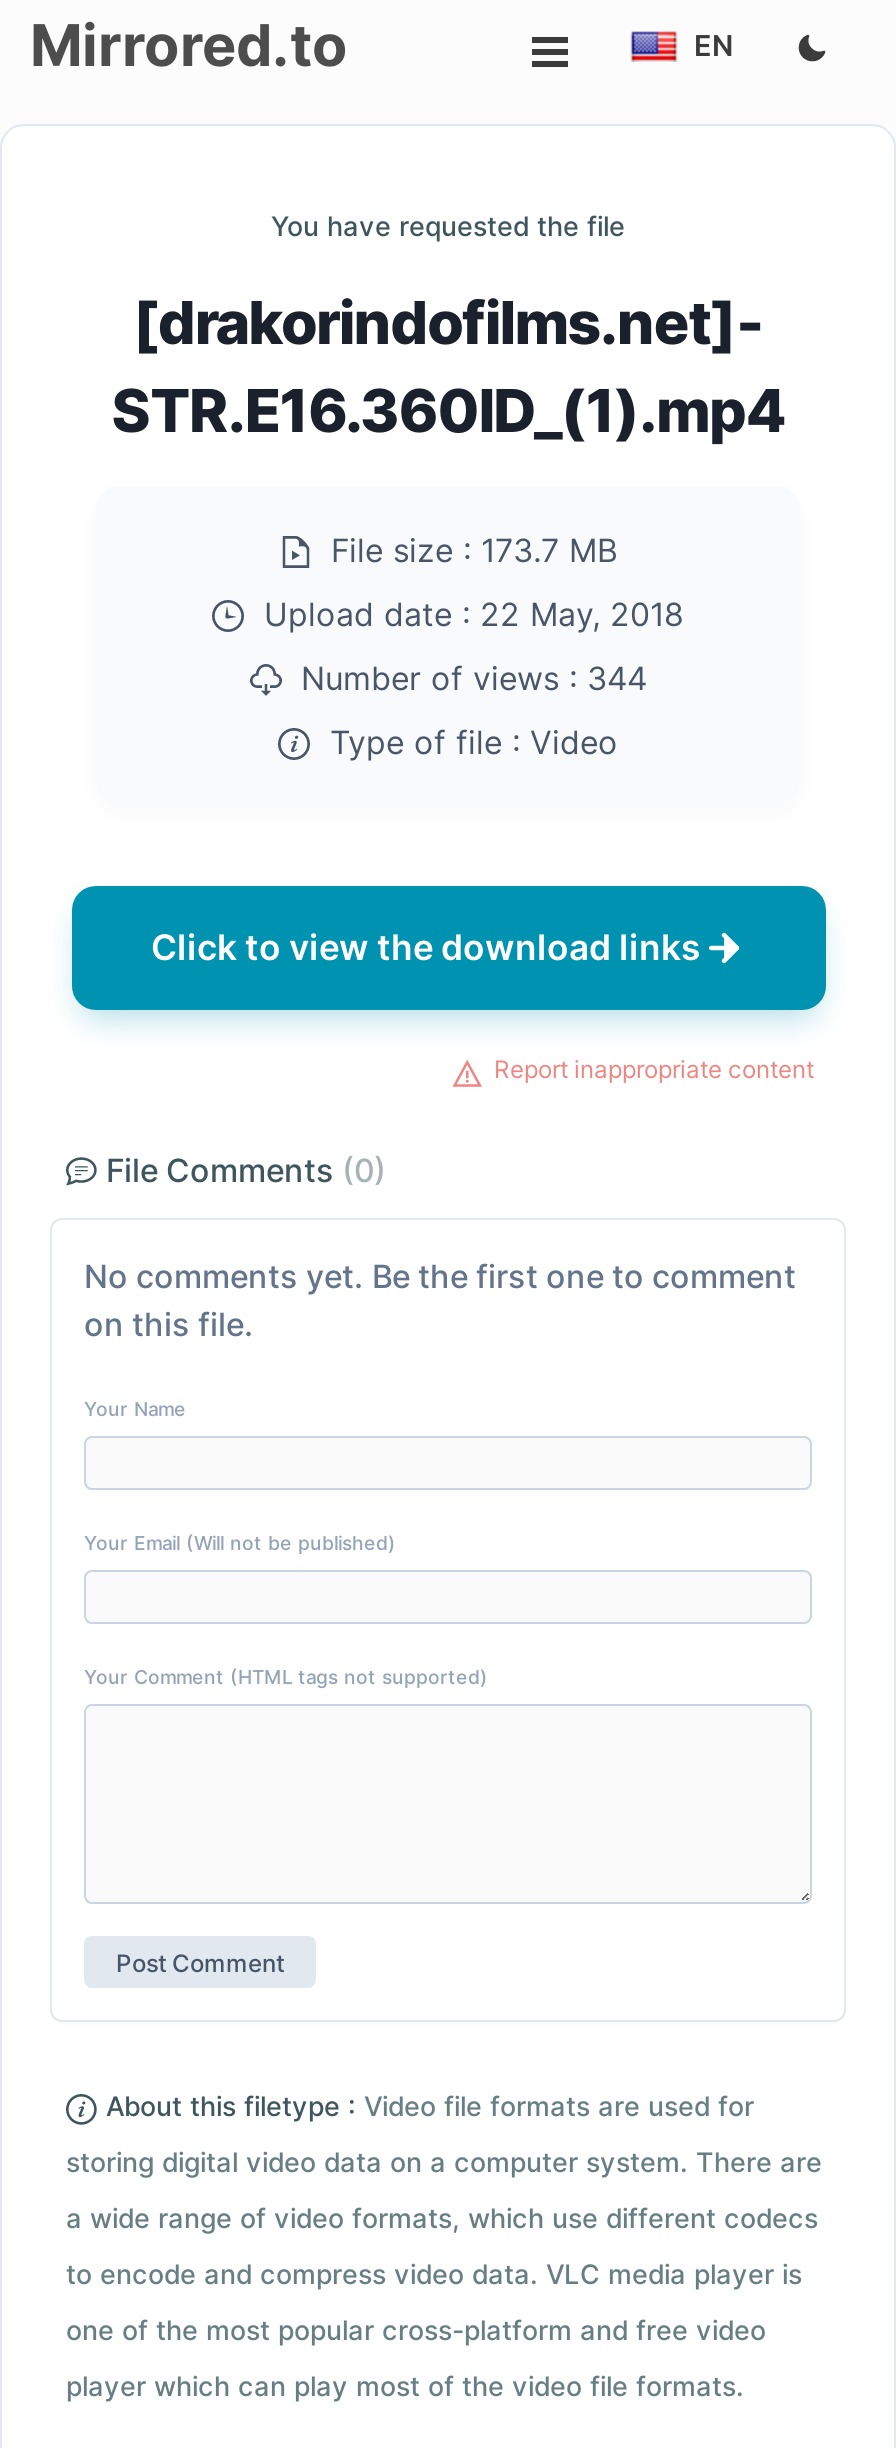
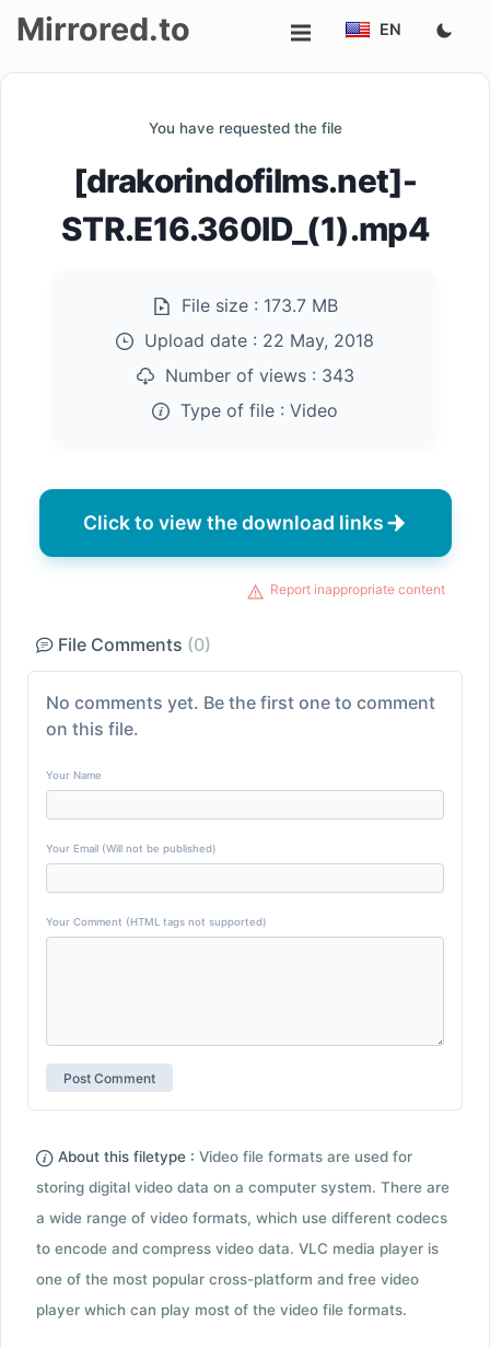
- Number of views : 344
+ Number of views : 343
